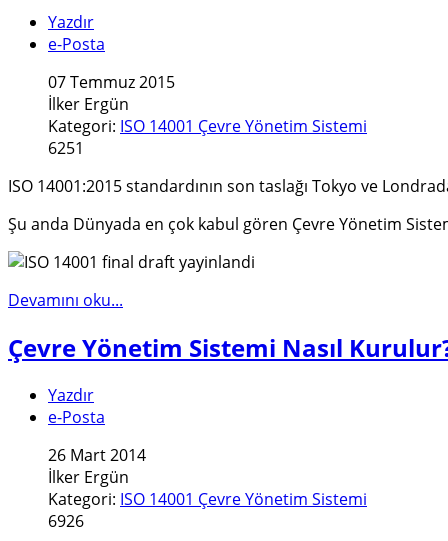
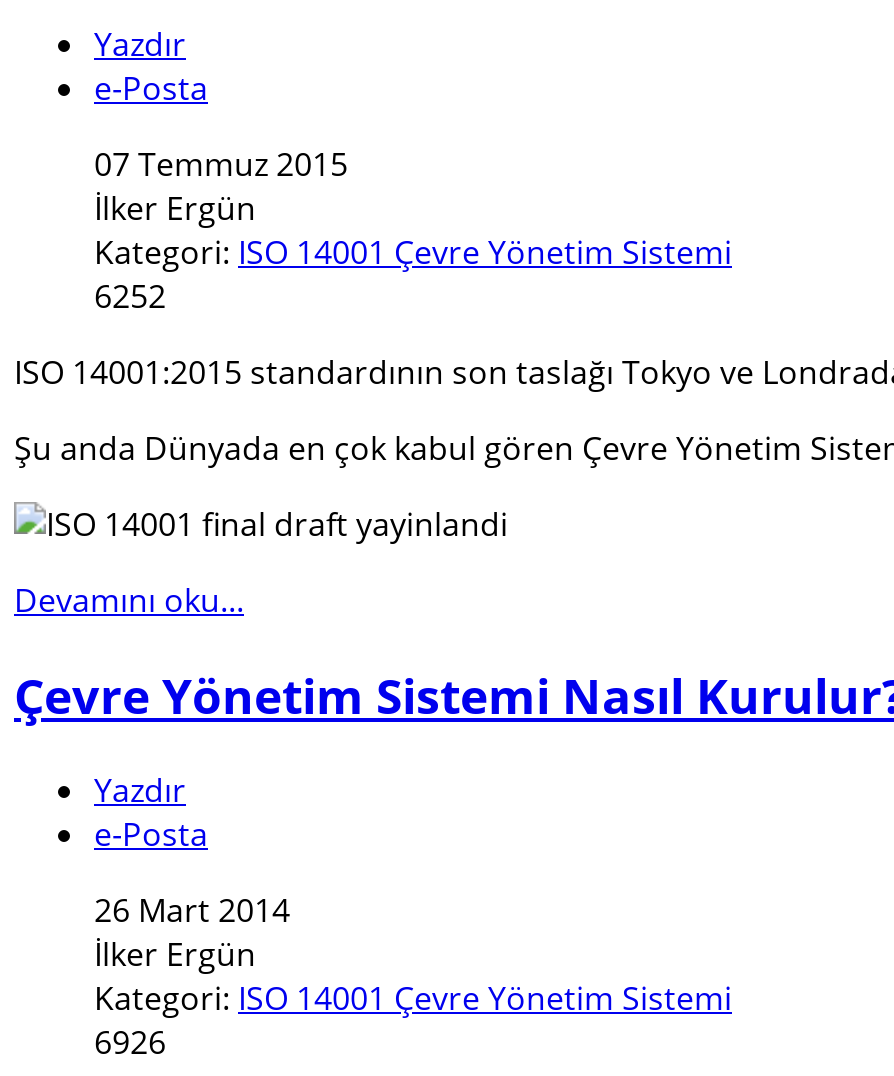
- 6251
+ 6252
